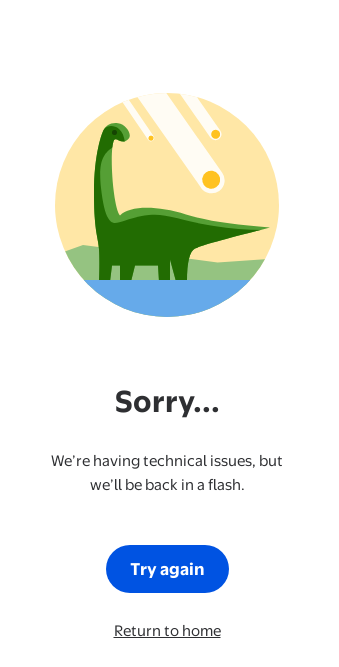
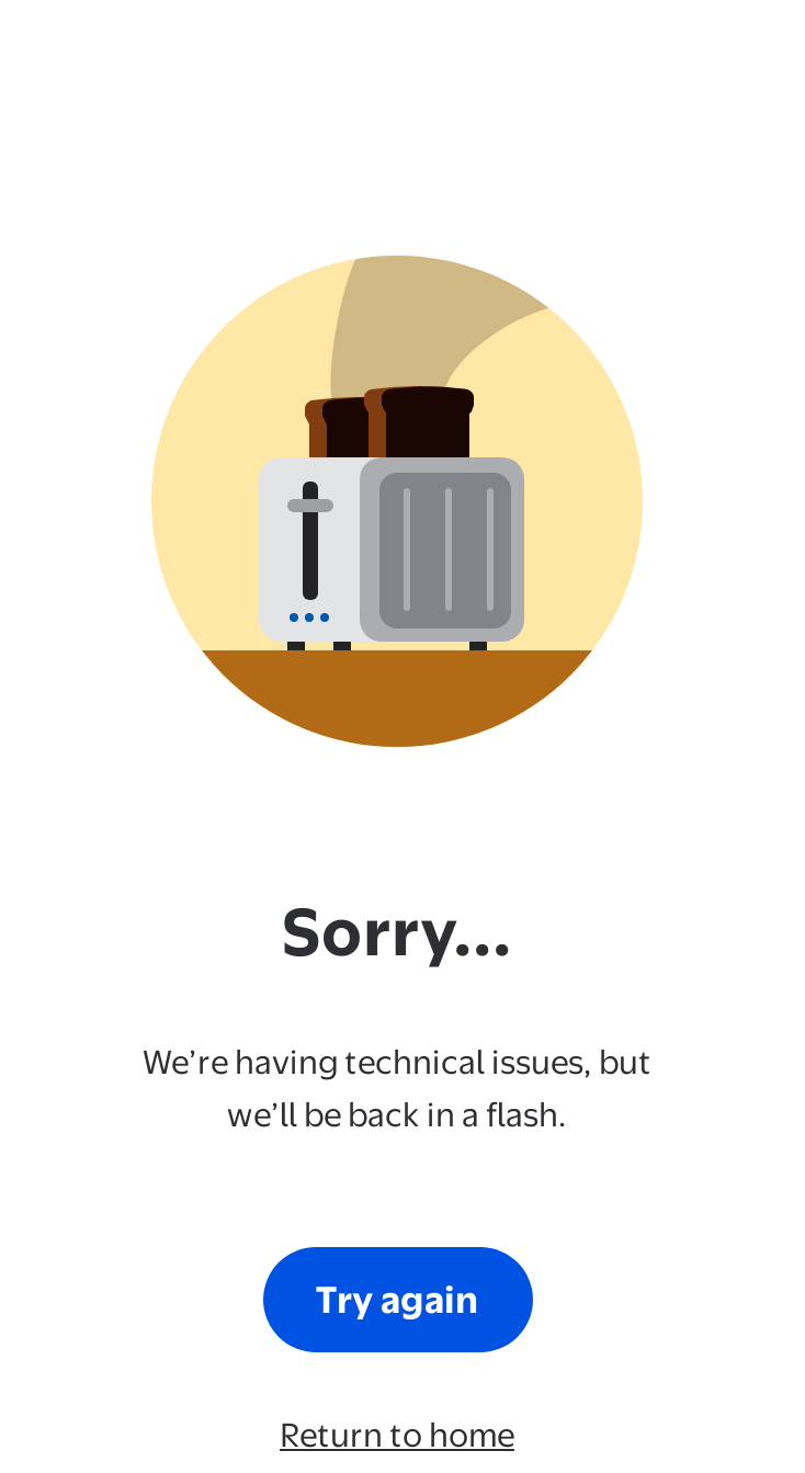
- [image]
+ [image]
